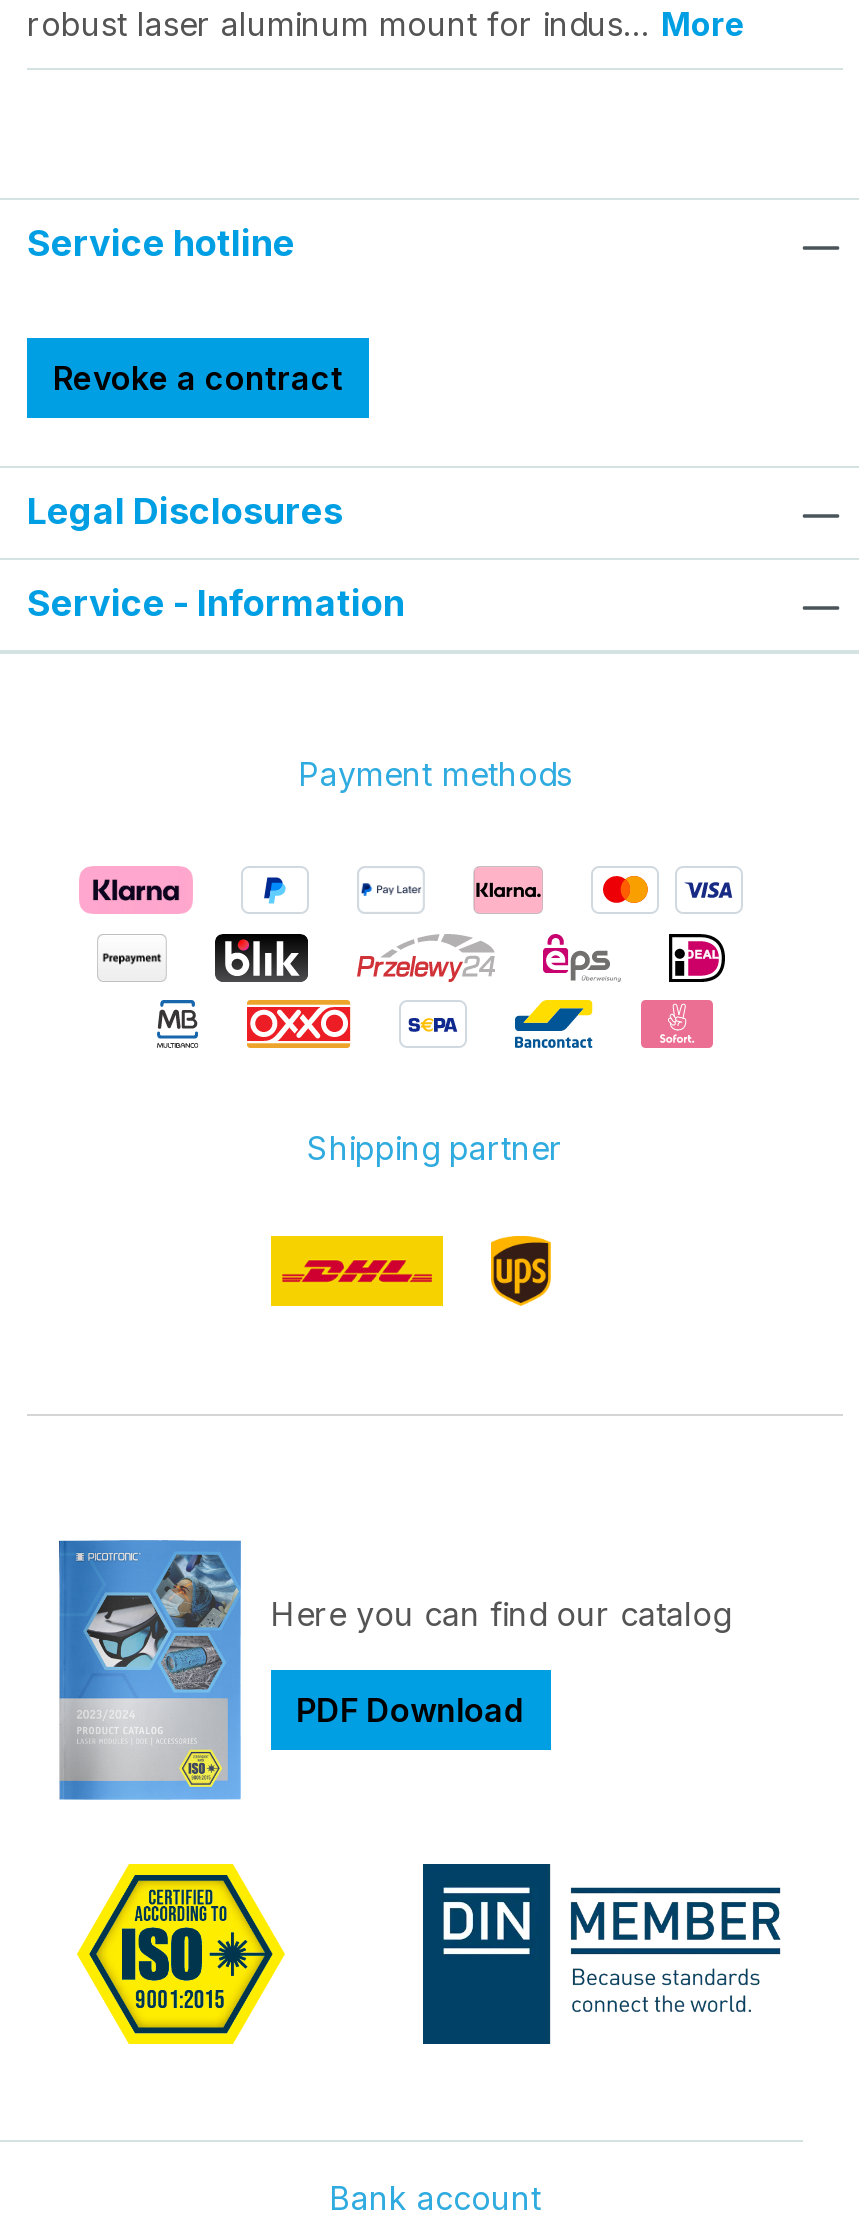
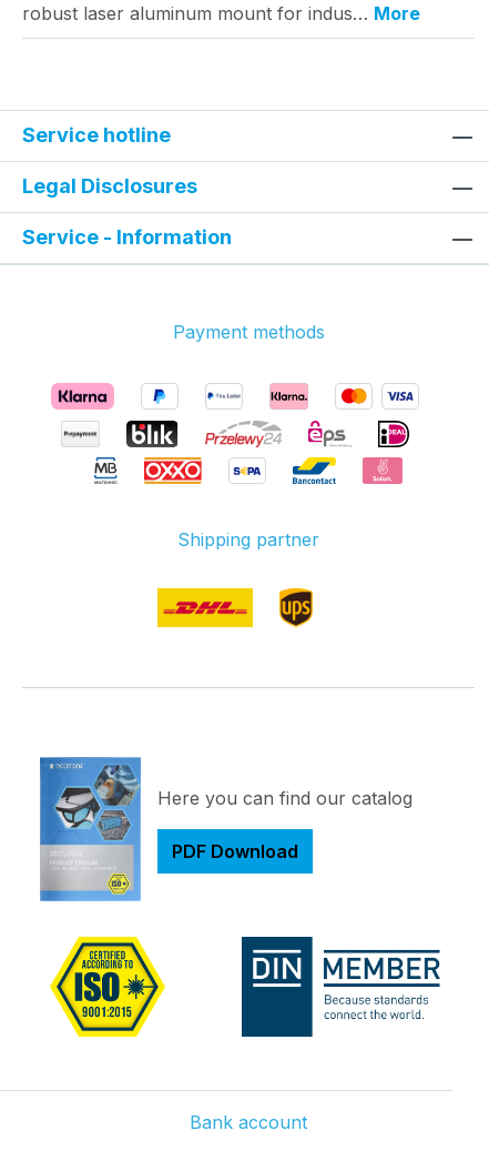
- Revoke a contract
